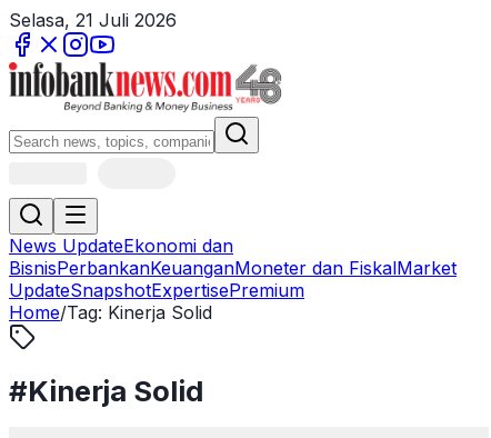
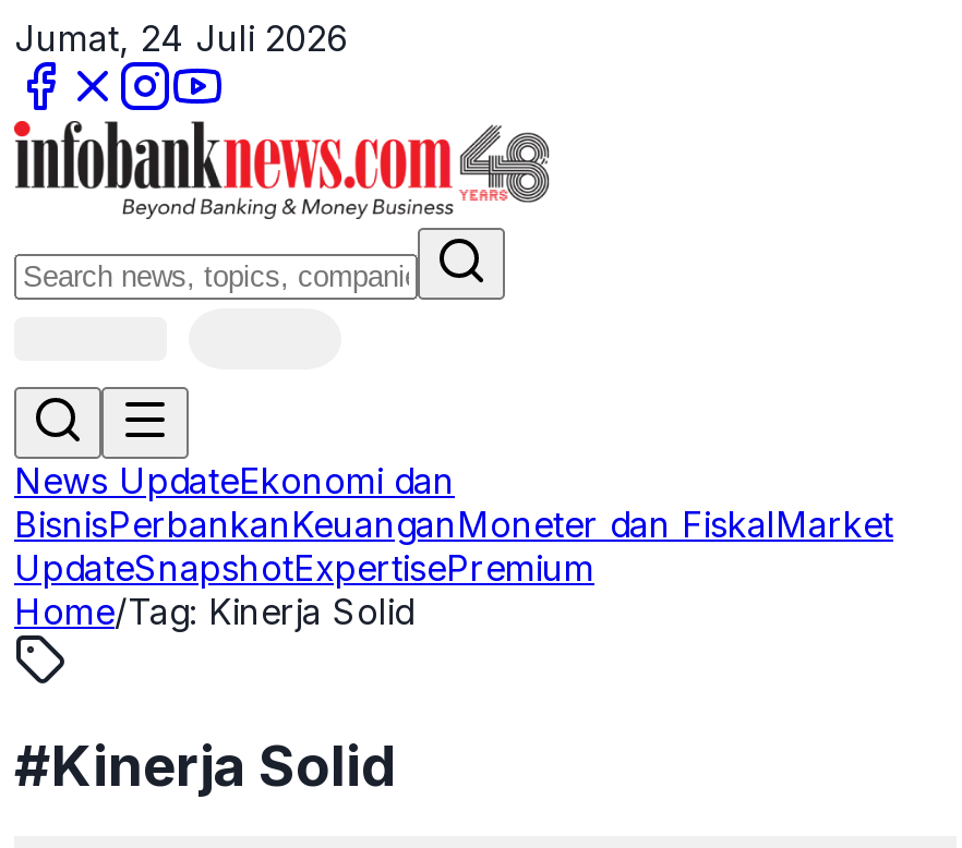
- Selasa, 21 Juli 2026
+ Jumat, 24 Juli 2026
